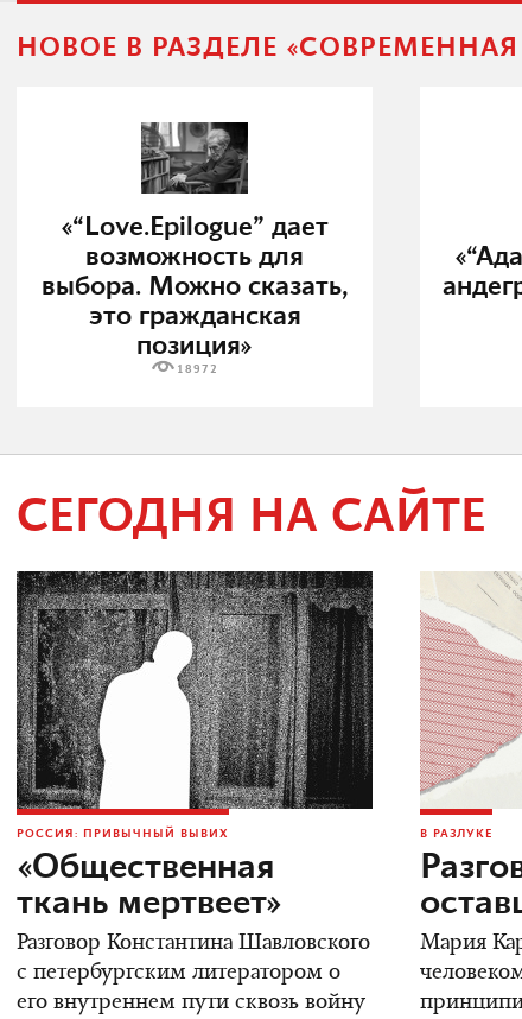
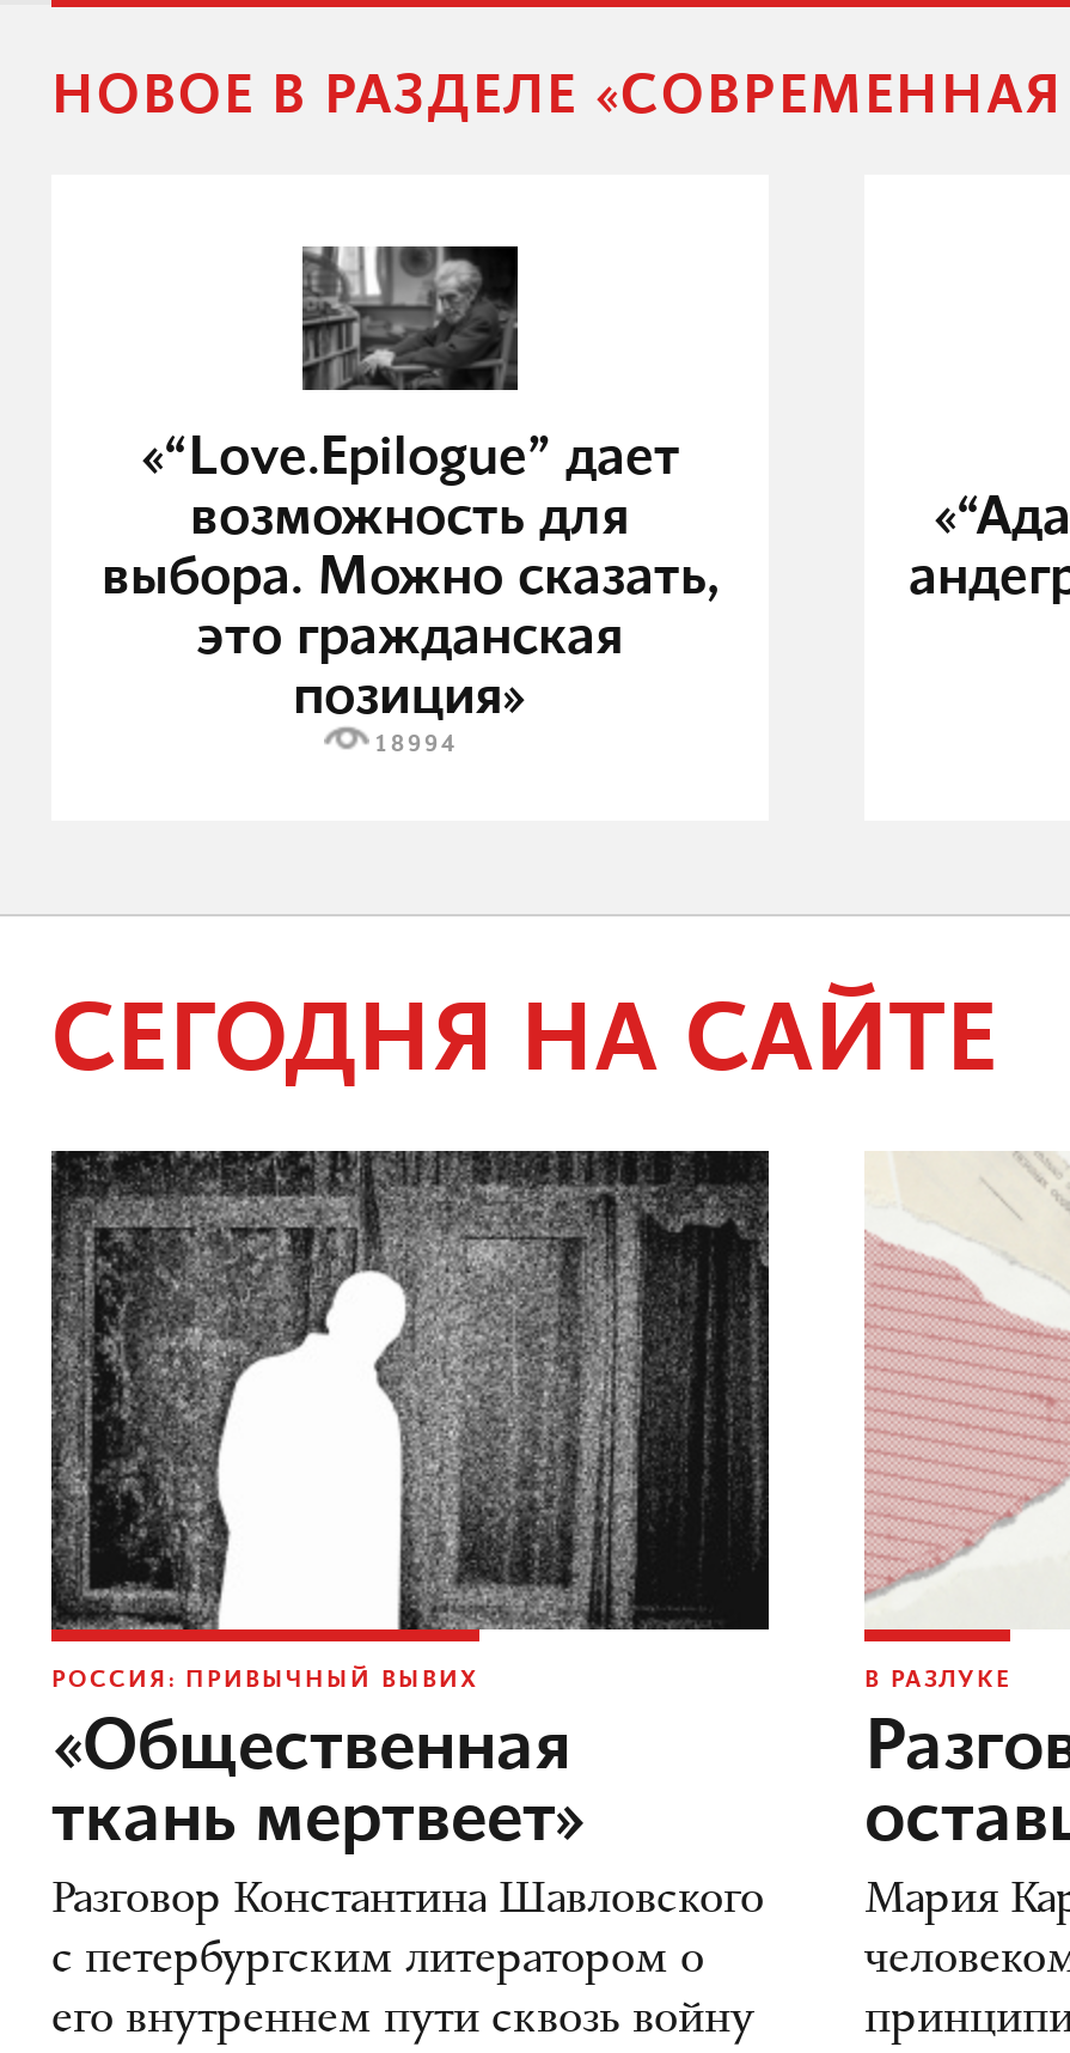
- 18972
+ 18994
